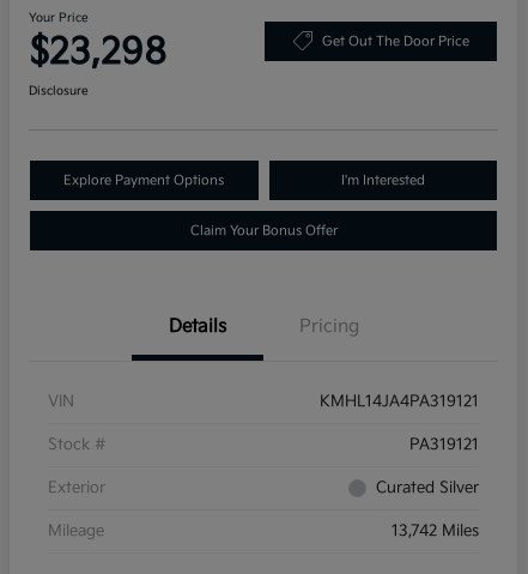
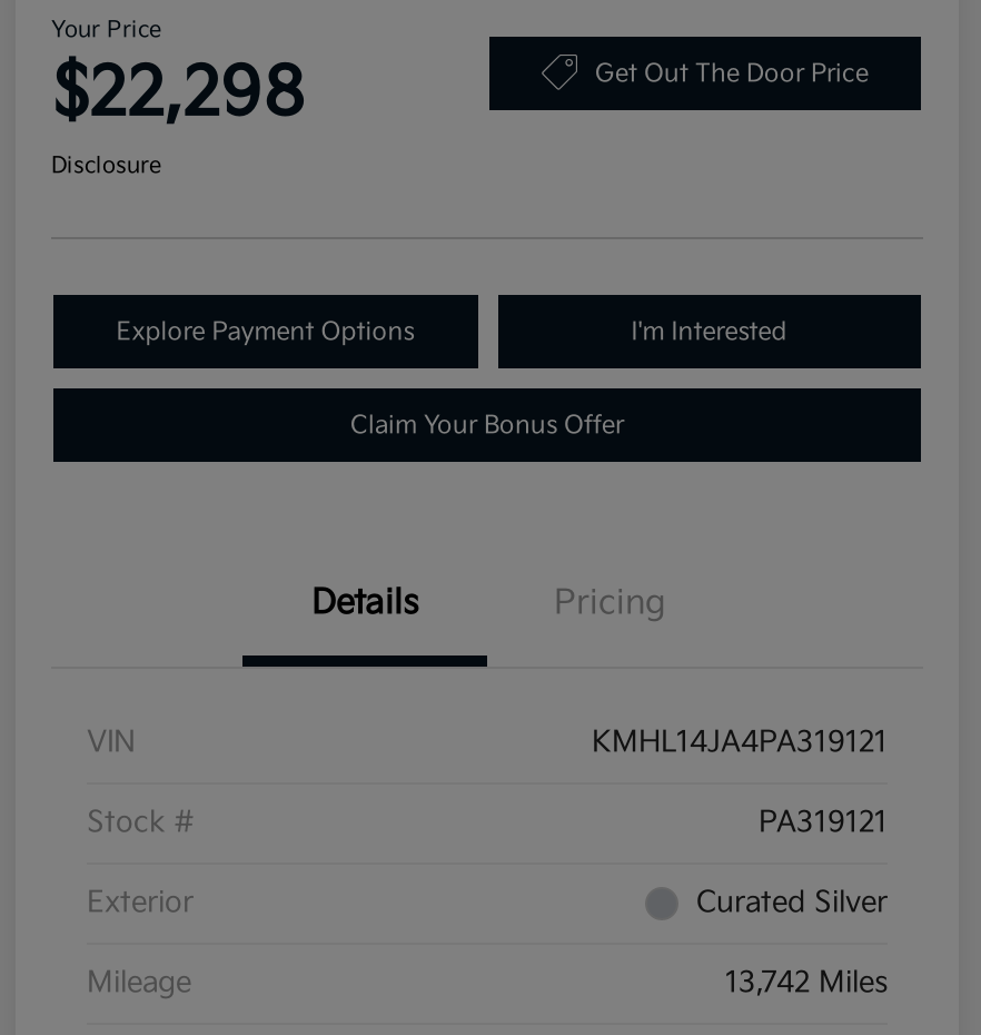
- $23,298
+ $22,298
